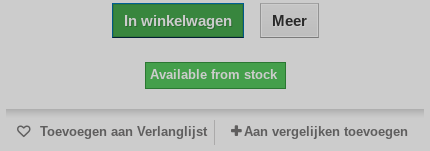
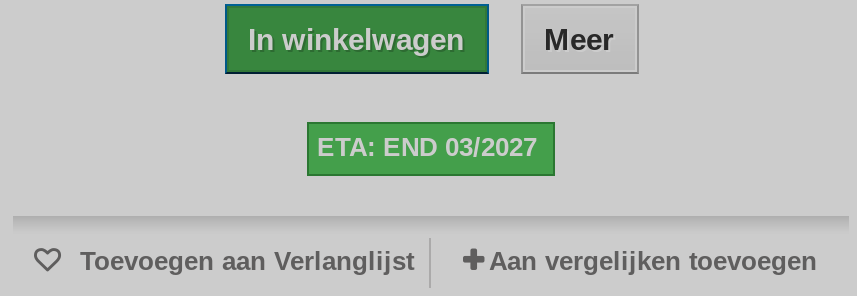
- Available from stock
+ ETA: END 03/2027
